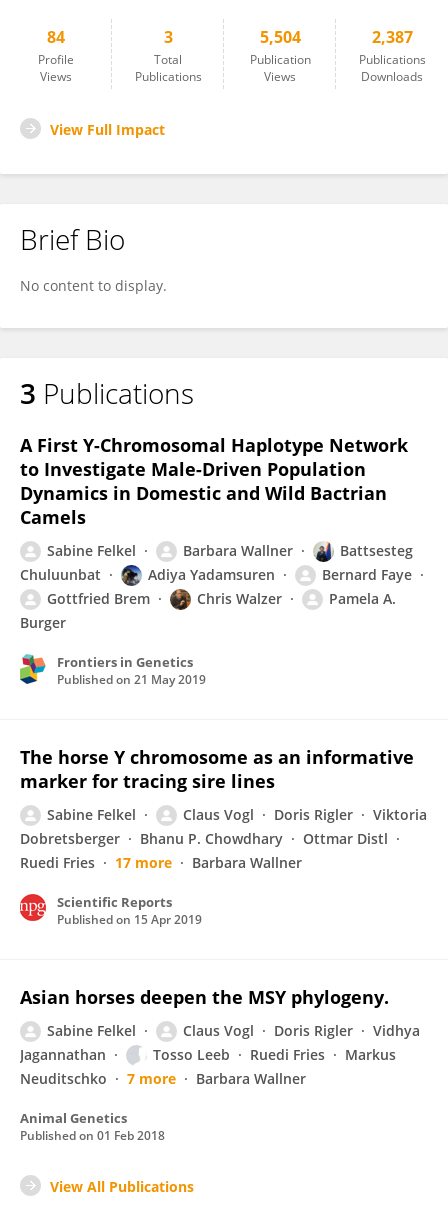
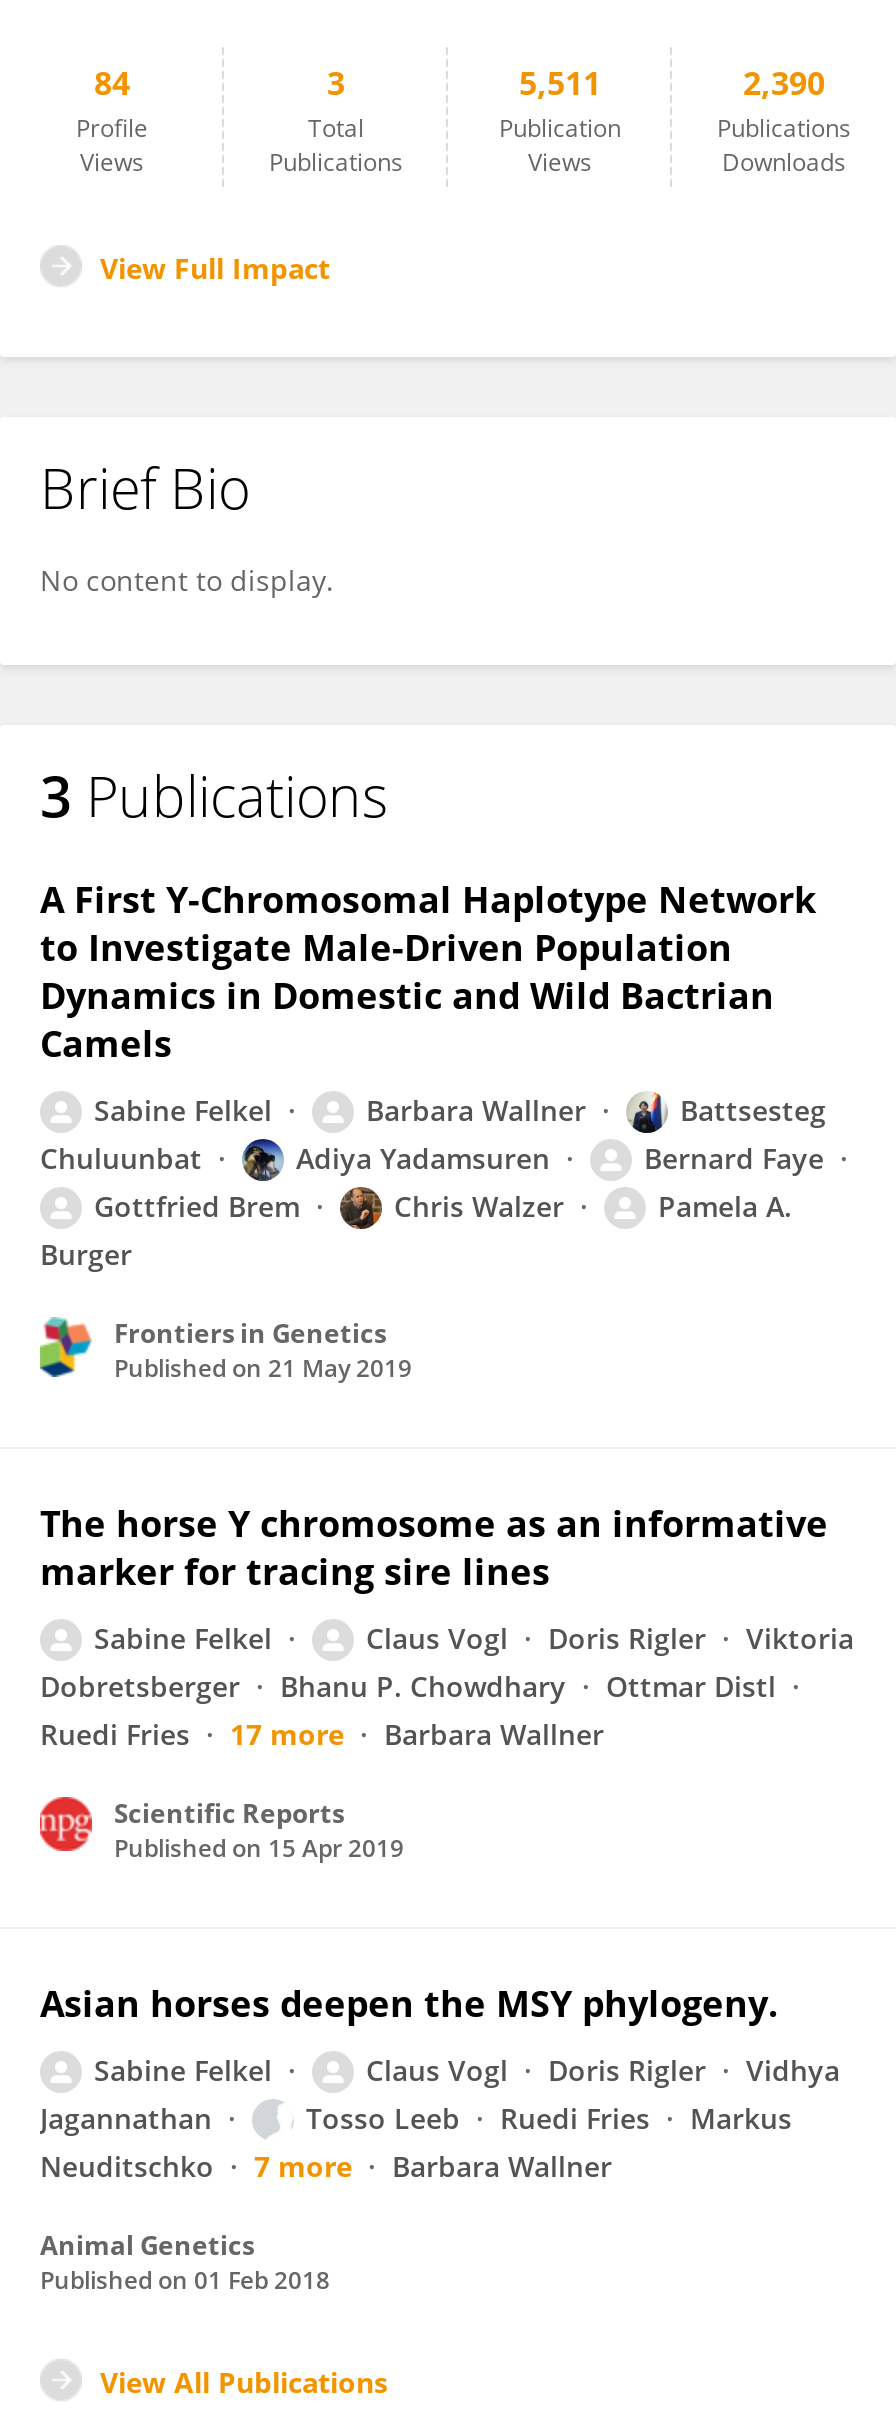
- 5,504
+ 5,511

- 2,387
+ 2,390
